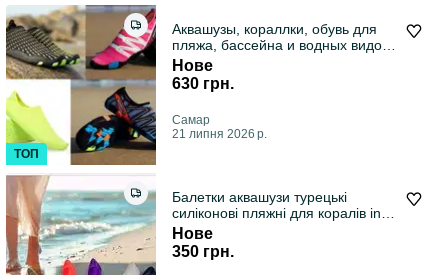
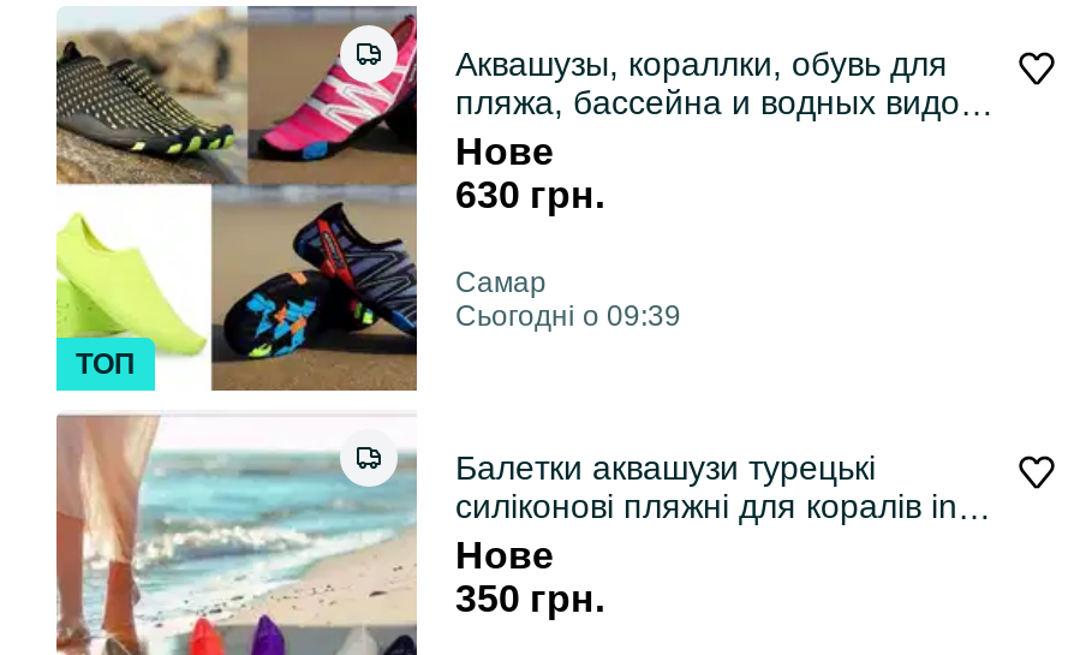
- 21 липня 2026 р.
+ Сьогодні о 09:39
